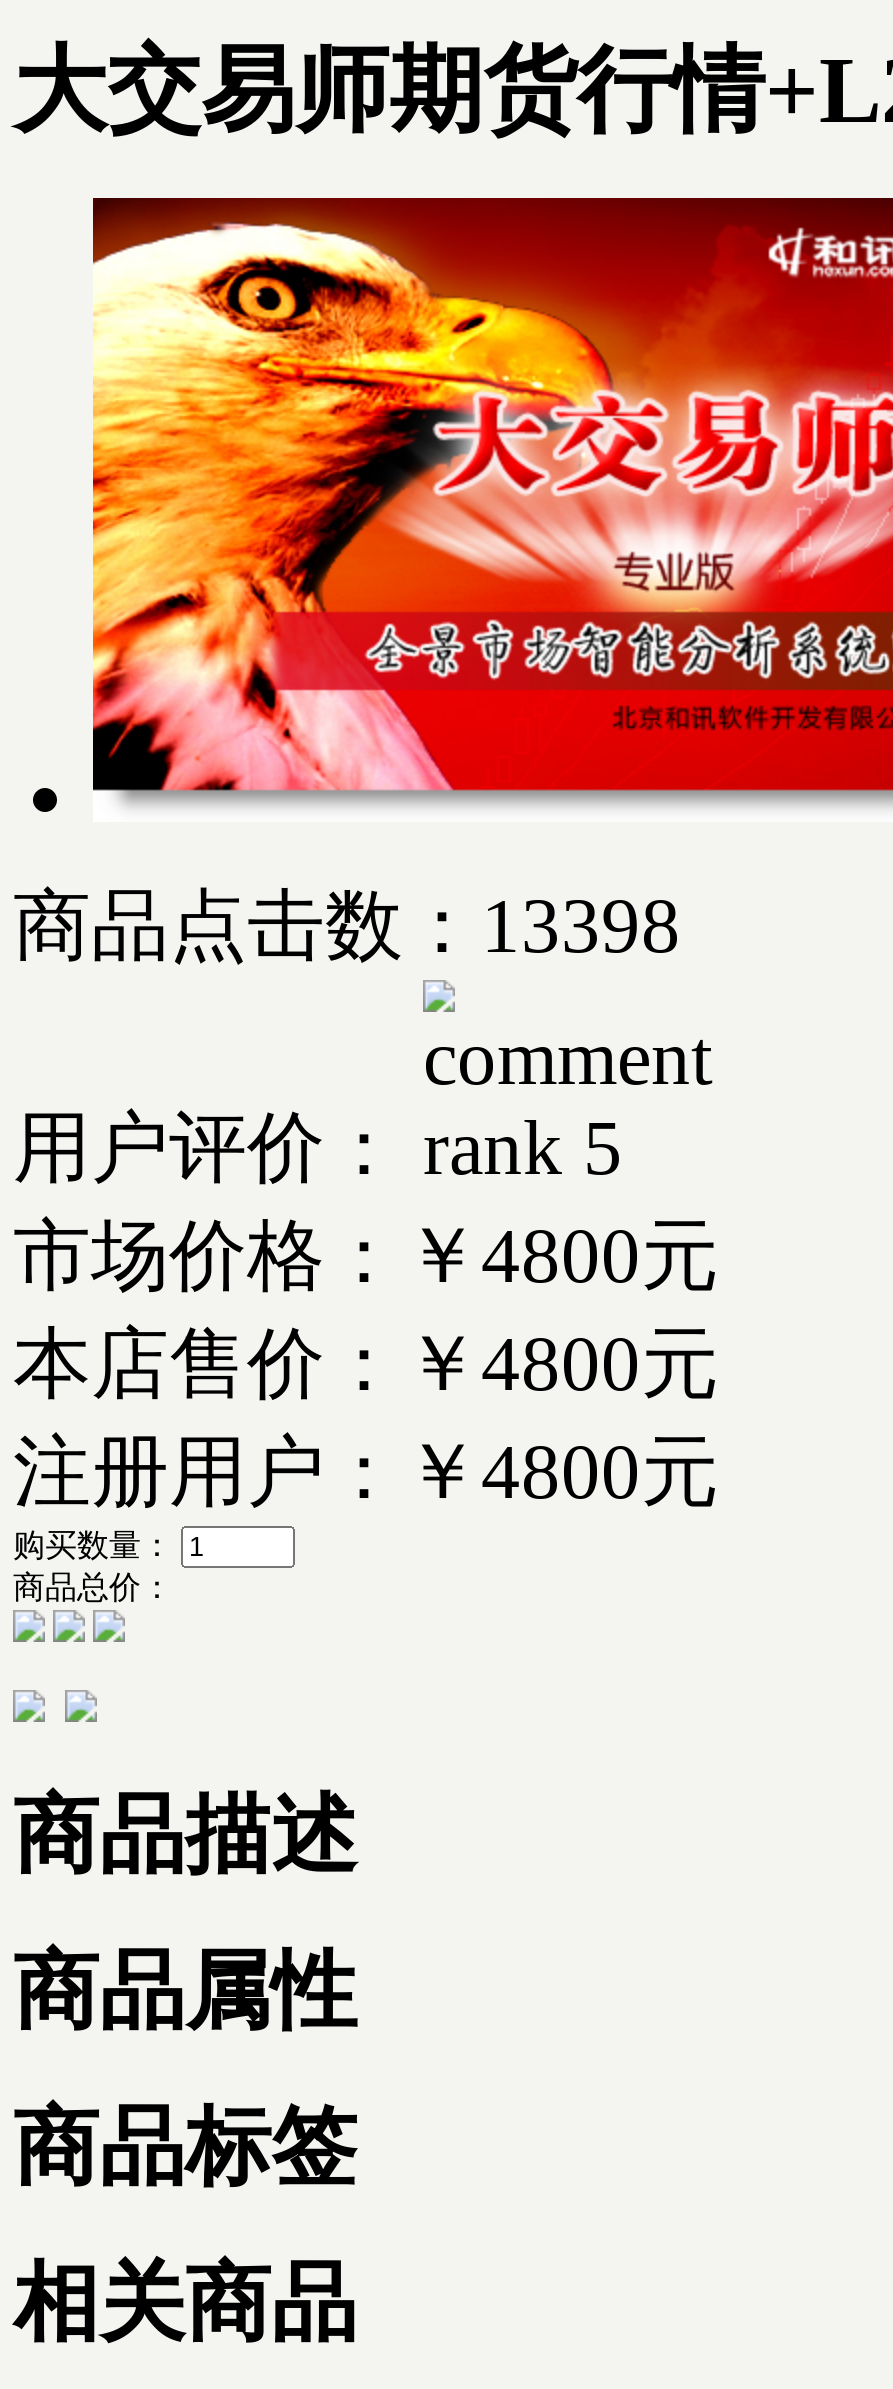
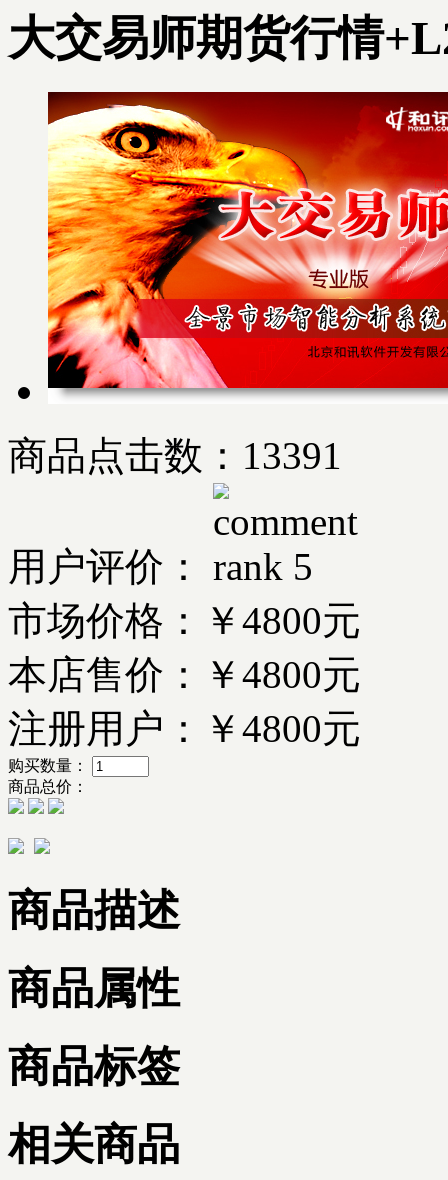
- 商品点击数：13398
+ 商品点击数：13391
